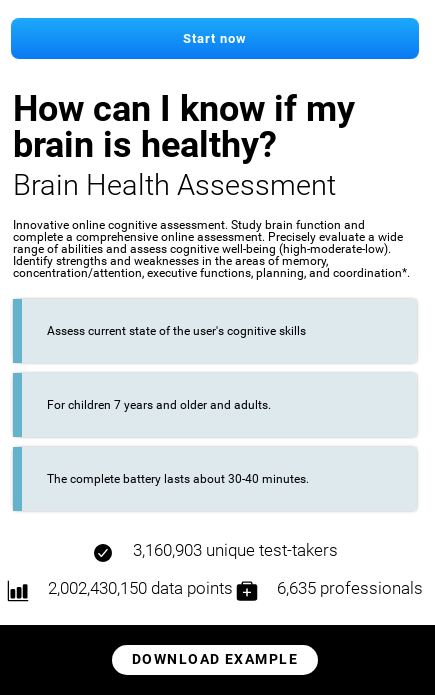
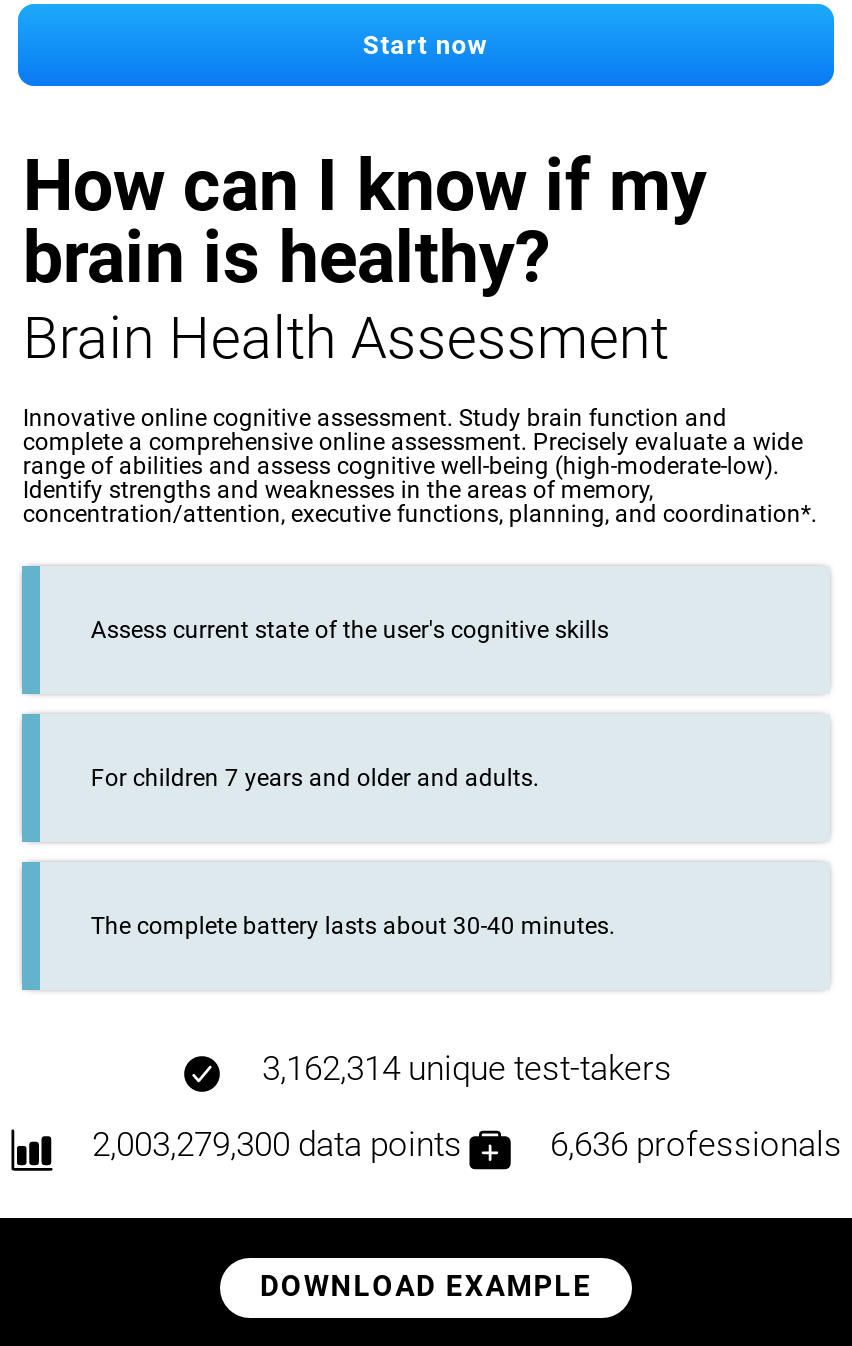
- 3,160,903 unique test-takers
+ 3,162,314 unique test-takers

- 2,002,430,150 data points
+ 2,003,279,300 data points

- 6,635 professionals
+ 6,636 professionals
